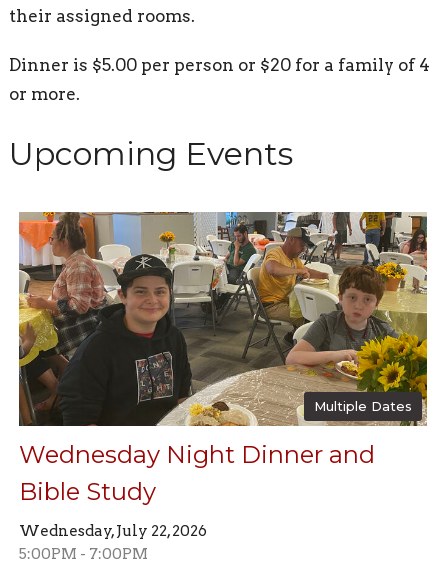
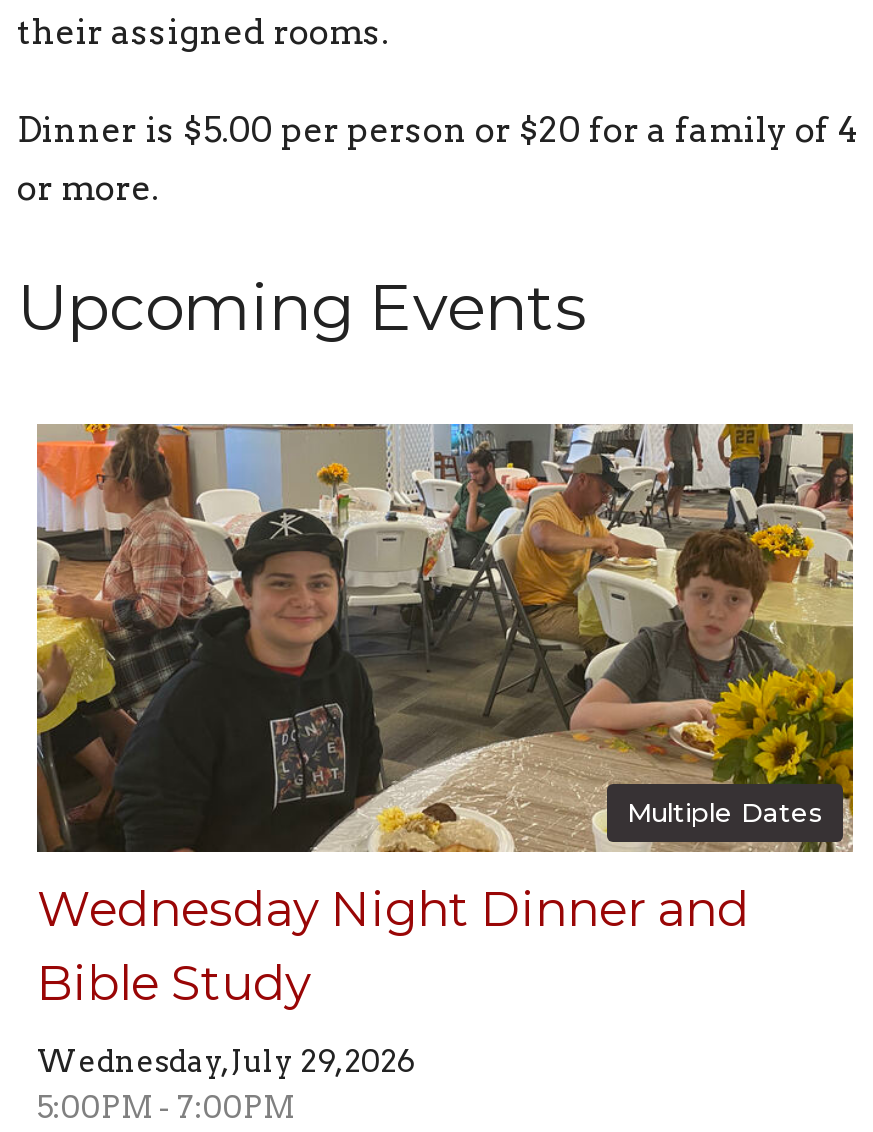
- Wednesday, July 22, 2026
+ Wednesday, July 29, 2026
